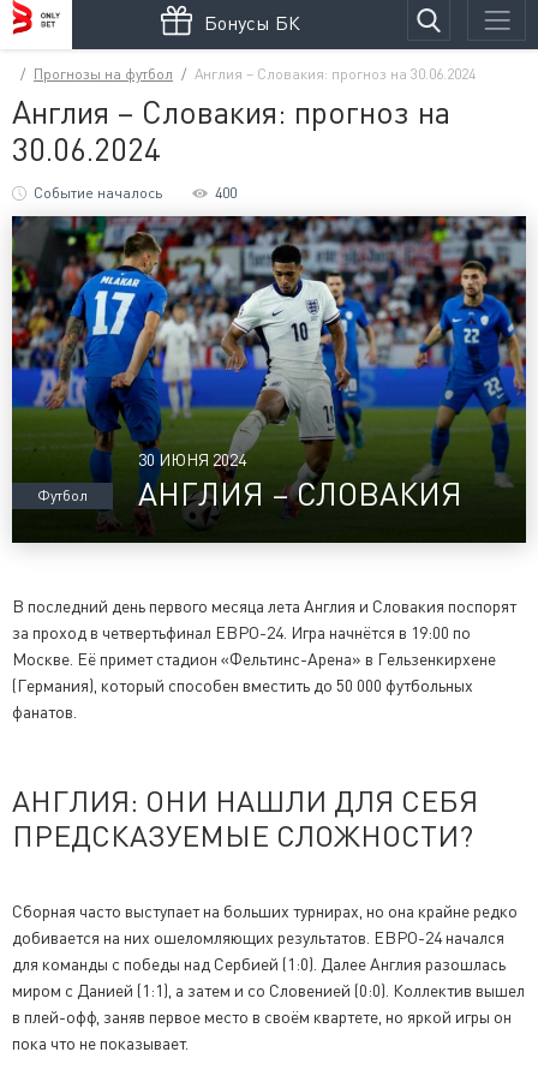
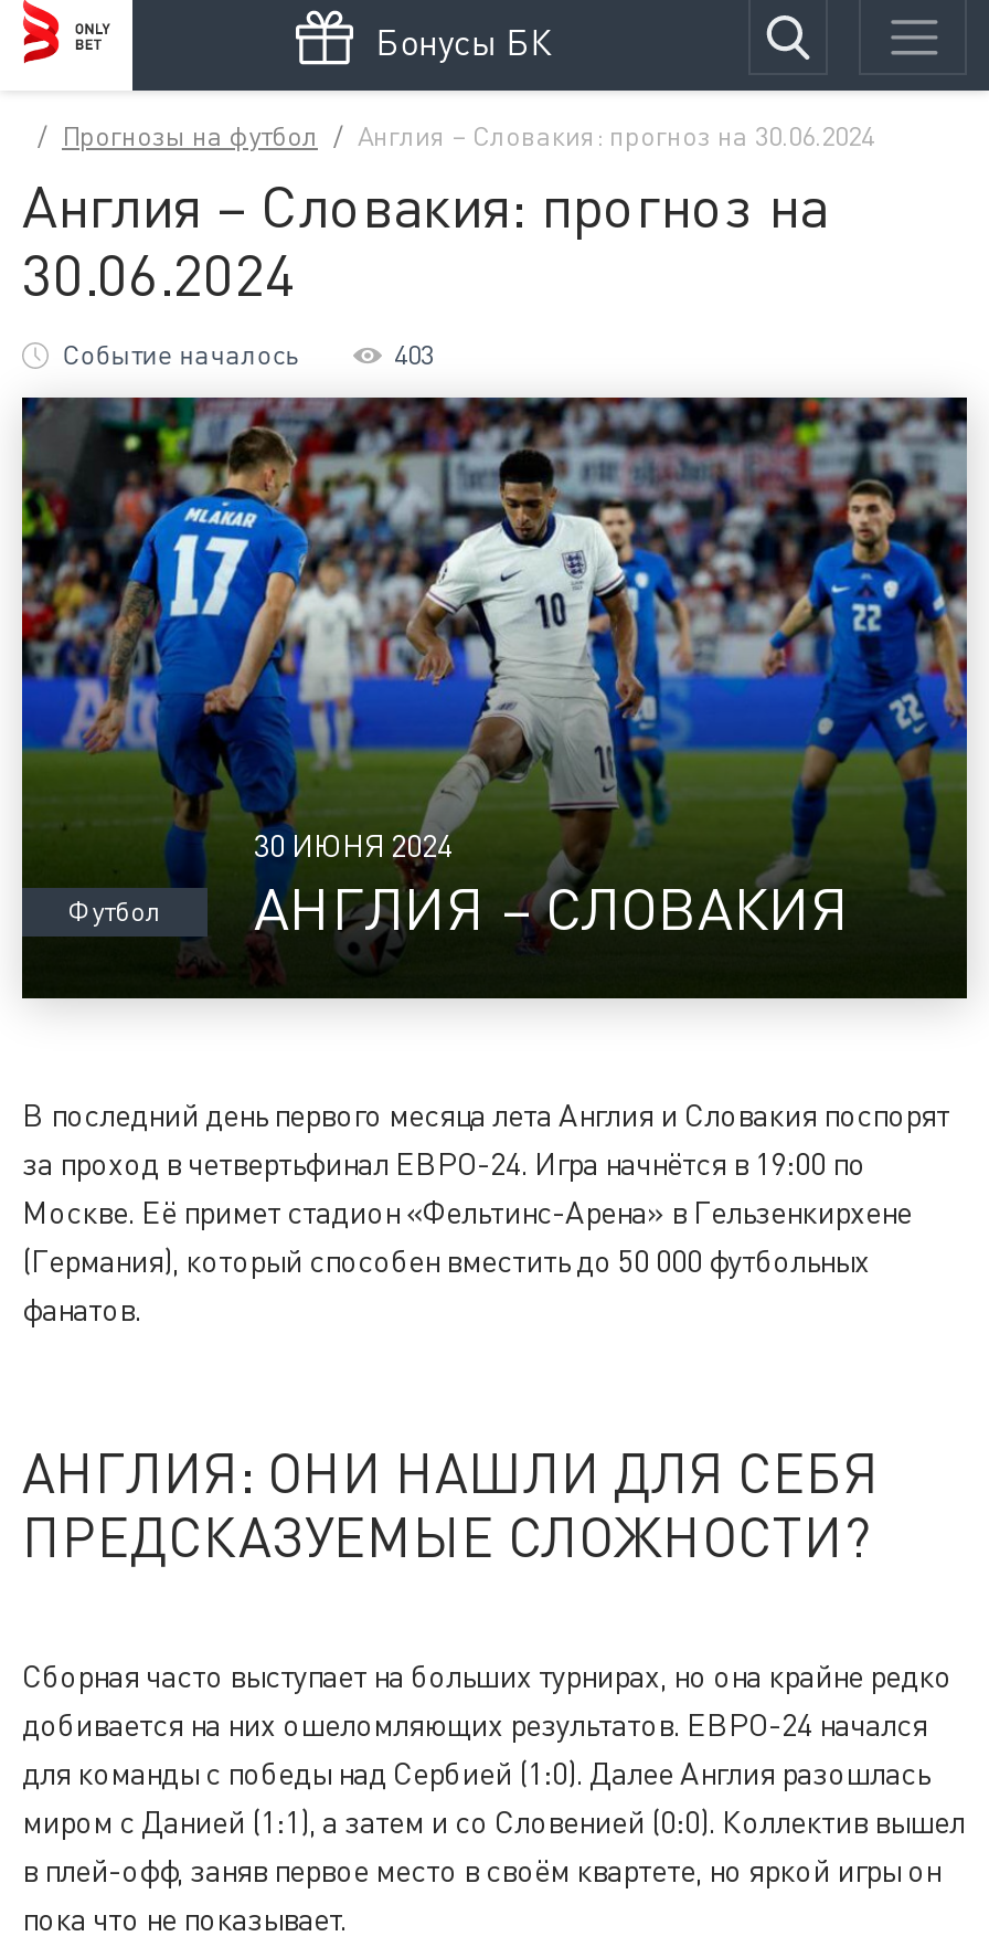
- 400
+ 403
